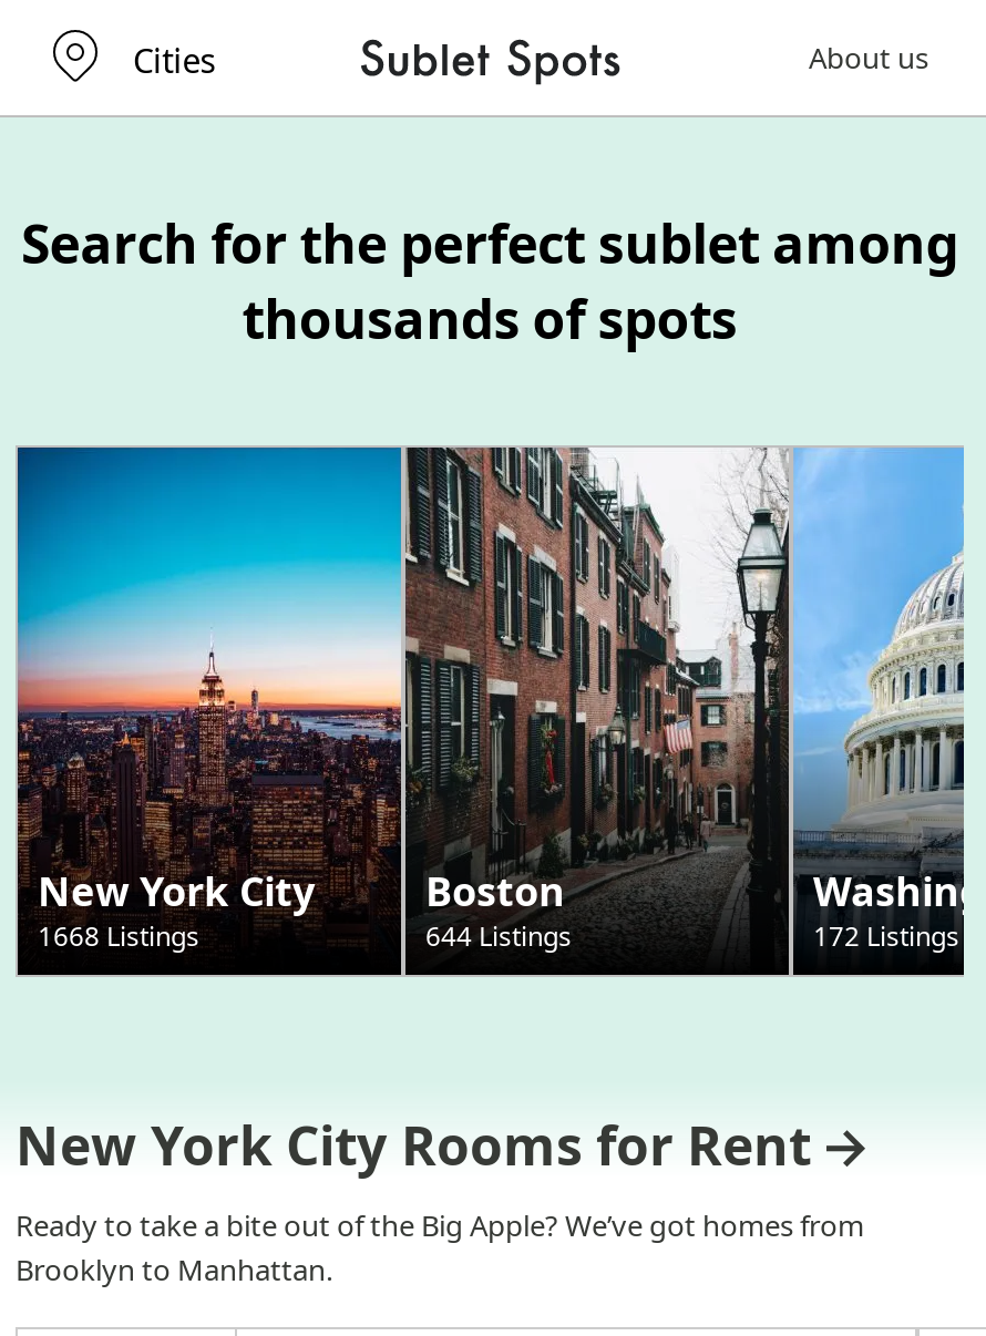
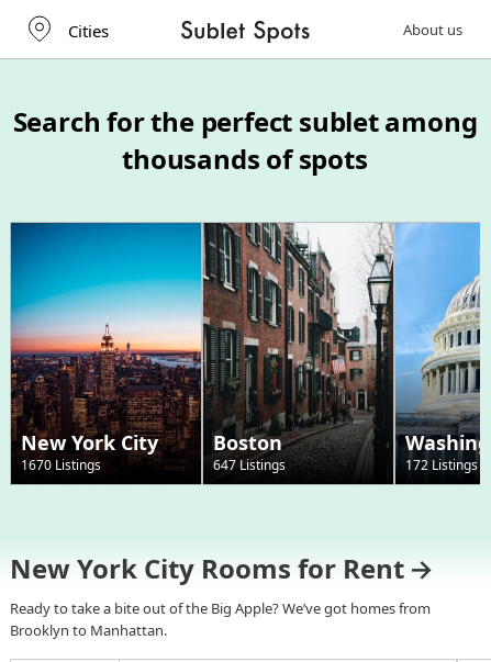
- 1668 Listings
+ 1670 Listings

- 644 Listings
+ 647 Listings
